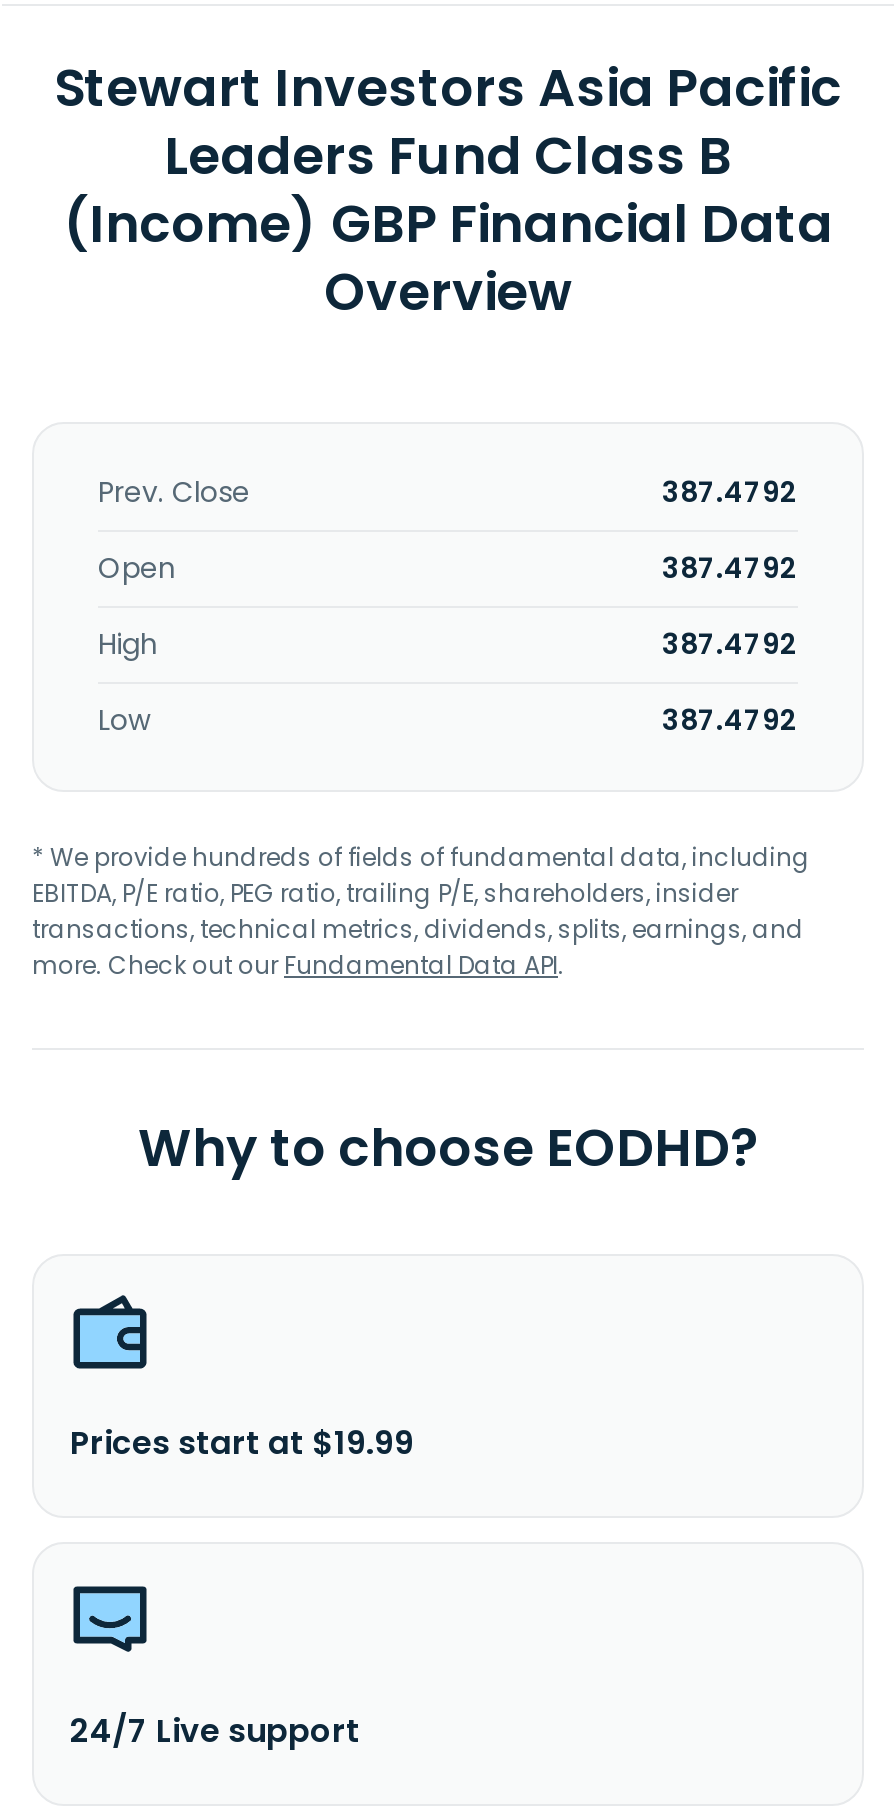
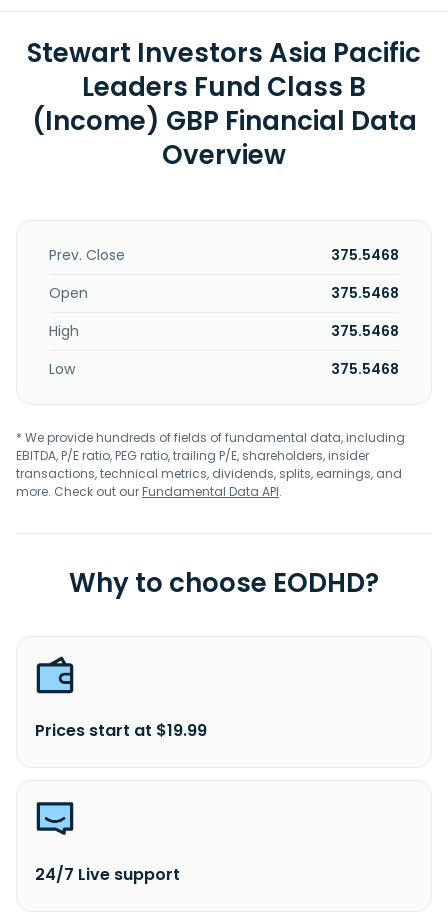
- 387.4792
+ 375.5468

- 387.4792
+ 375.5468

- 387.4792
+ 375.5468

- 387.4792
+ 375.5468
